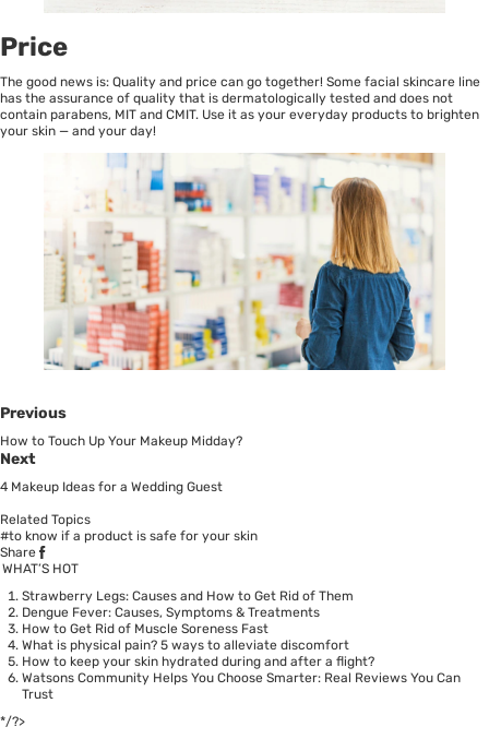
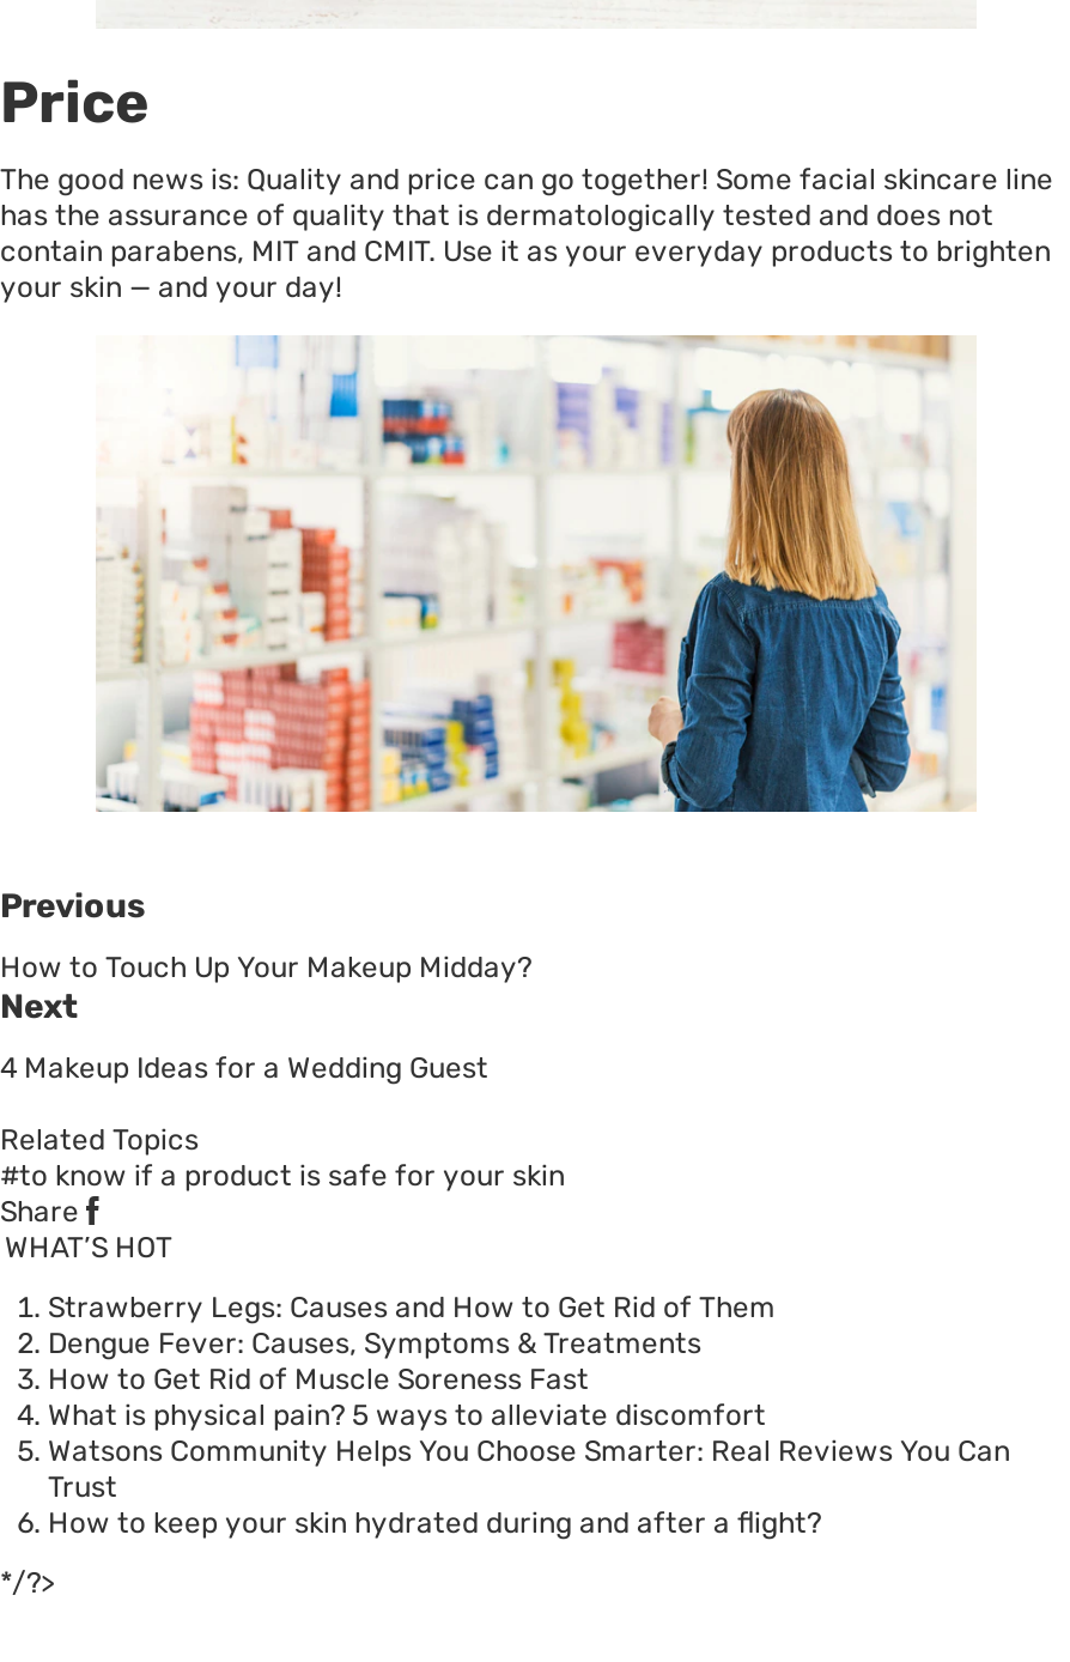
moved down: How to keep your skin hydrated during and after a flight?
